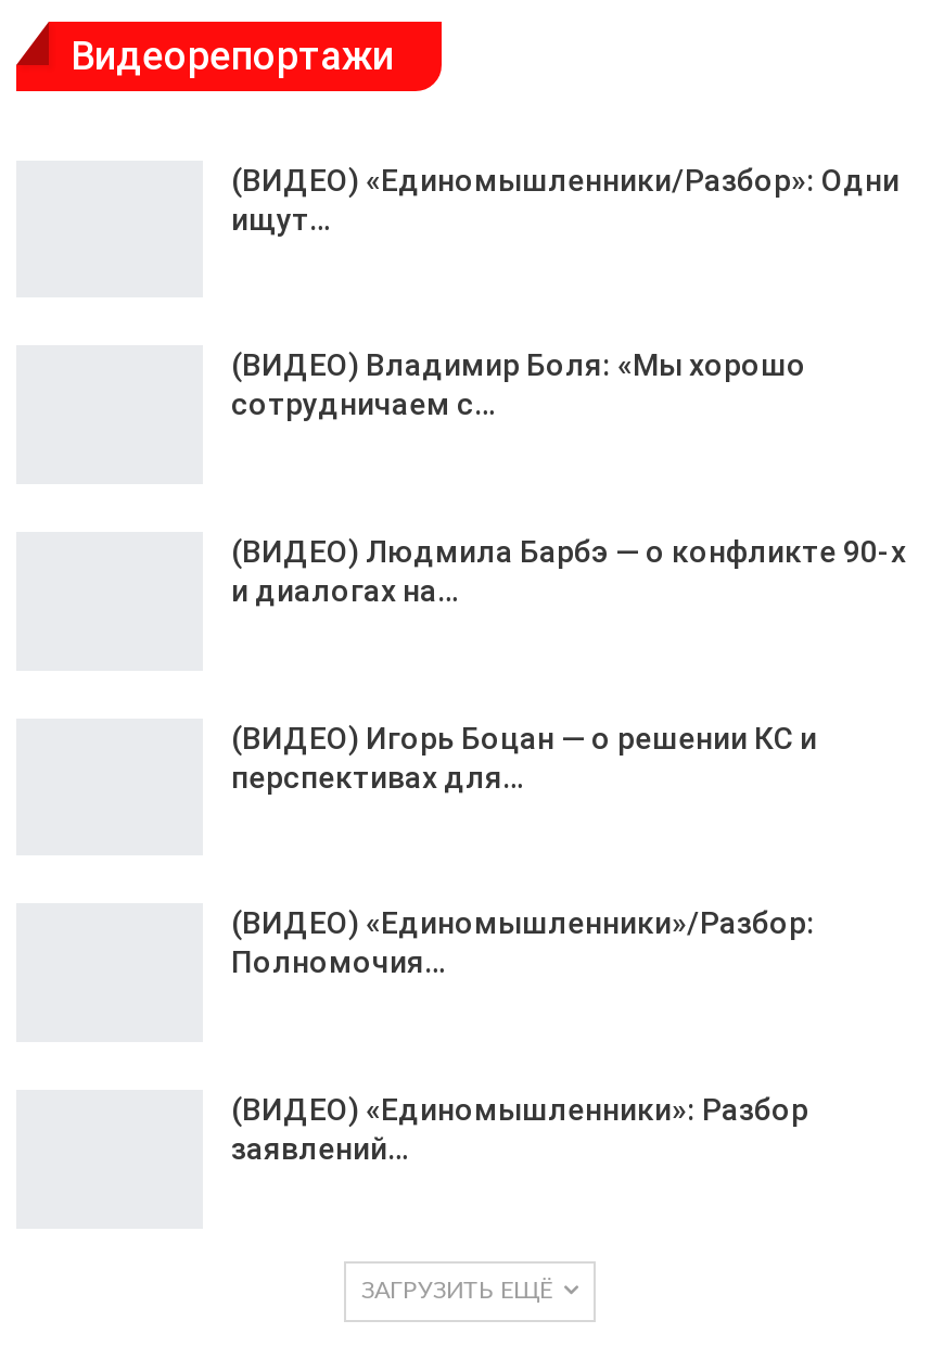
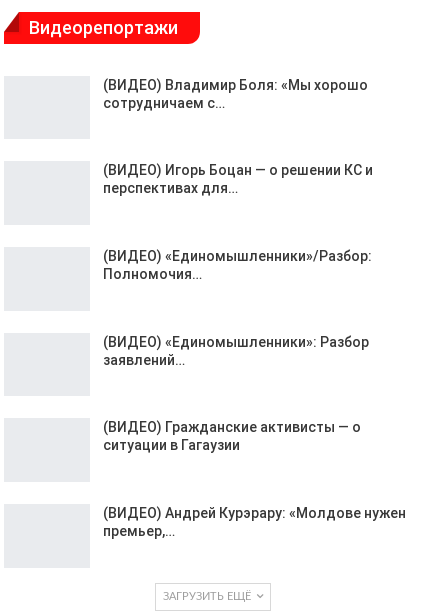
- (ВИДЕО) «Единомышленники/Разбор»: Одни
- ищут…

moved up: (ВИДЕО) Владимир Боля: «Мы хорошо | сотрудничаем с…

- (ВИДЕО) Людмила Барбэ — о конфликте 90-х
- и диалогах на…

moved up: (ВИДЕО) Игорь Боцан — о решении КС и | перспективах для… | (ВИДЕО) «Единомышленники»/Разбор: | Полномочия… | (ВИДЕО) «Единомышленники»: Разбор | заявлений…

+ (ВИДЕО) Гражданские активисты — о
+ ситуации в Гагаузии

+ (ВИДЕО) Андрей Курэрару: «Молдове нужен
+ премьер,…
